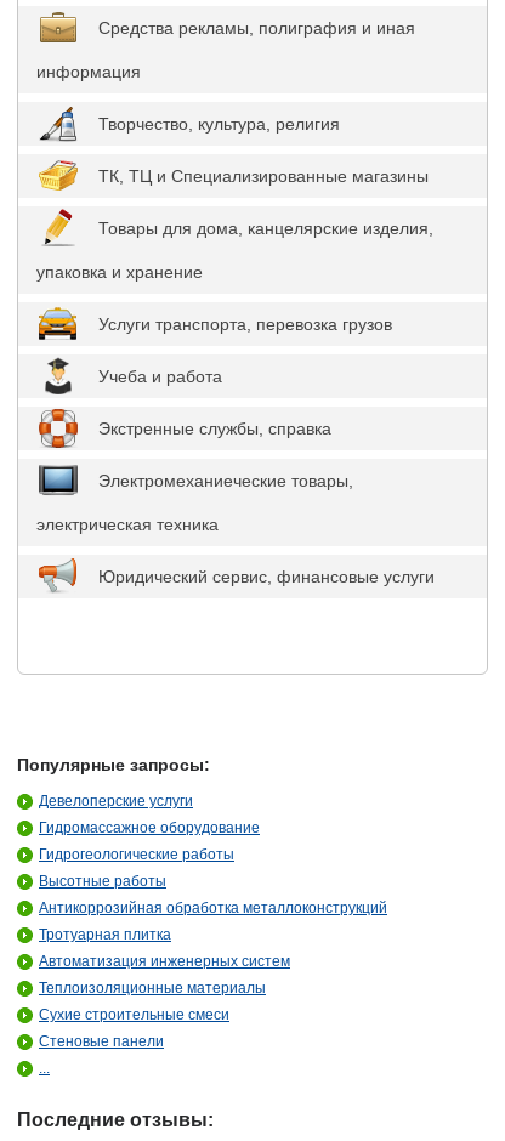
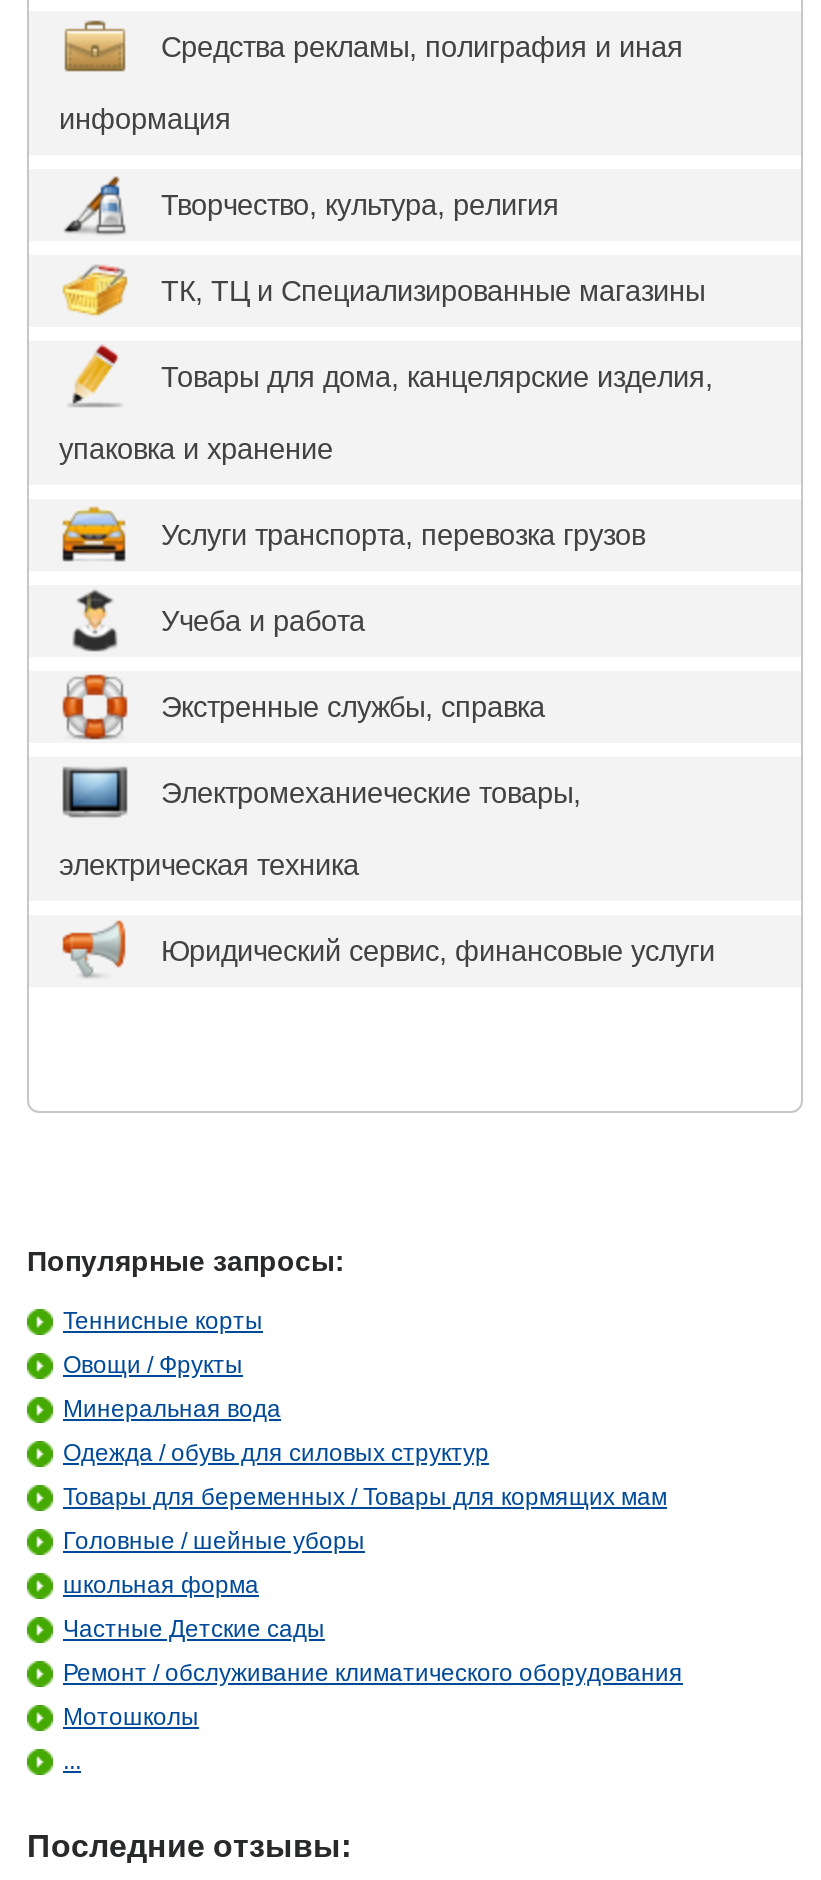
- Девелоперские услуги
+ Теннисные корты

- Гидромассажное оборудование
+ Овощи / Фрукты

- Гидрогеологические работы
+ Минеральная вода

- Высотные работы
+ Одежда / обувь для силовых структур

- Антикоррозийная обработка металлоконструкций
+ Товары для беременных / Товары для кормящих мам

- Тротуарная плитка
+ Головные / шейные уборы

- Автоматизация инженерных систем
+ школьная форма

- Теплоизоляционные материалы
+ Частные Детские сады

- Сухие строительные смеси
+ Ремонт / обслуживание климатического оборудования

- Стеновые панели
+ Мотошколы
